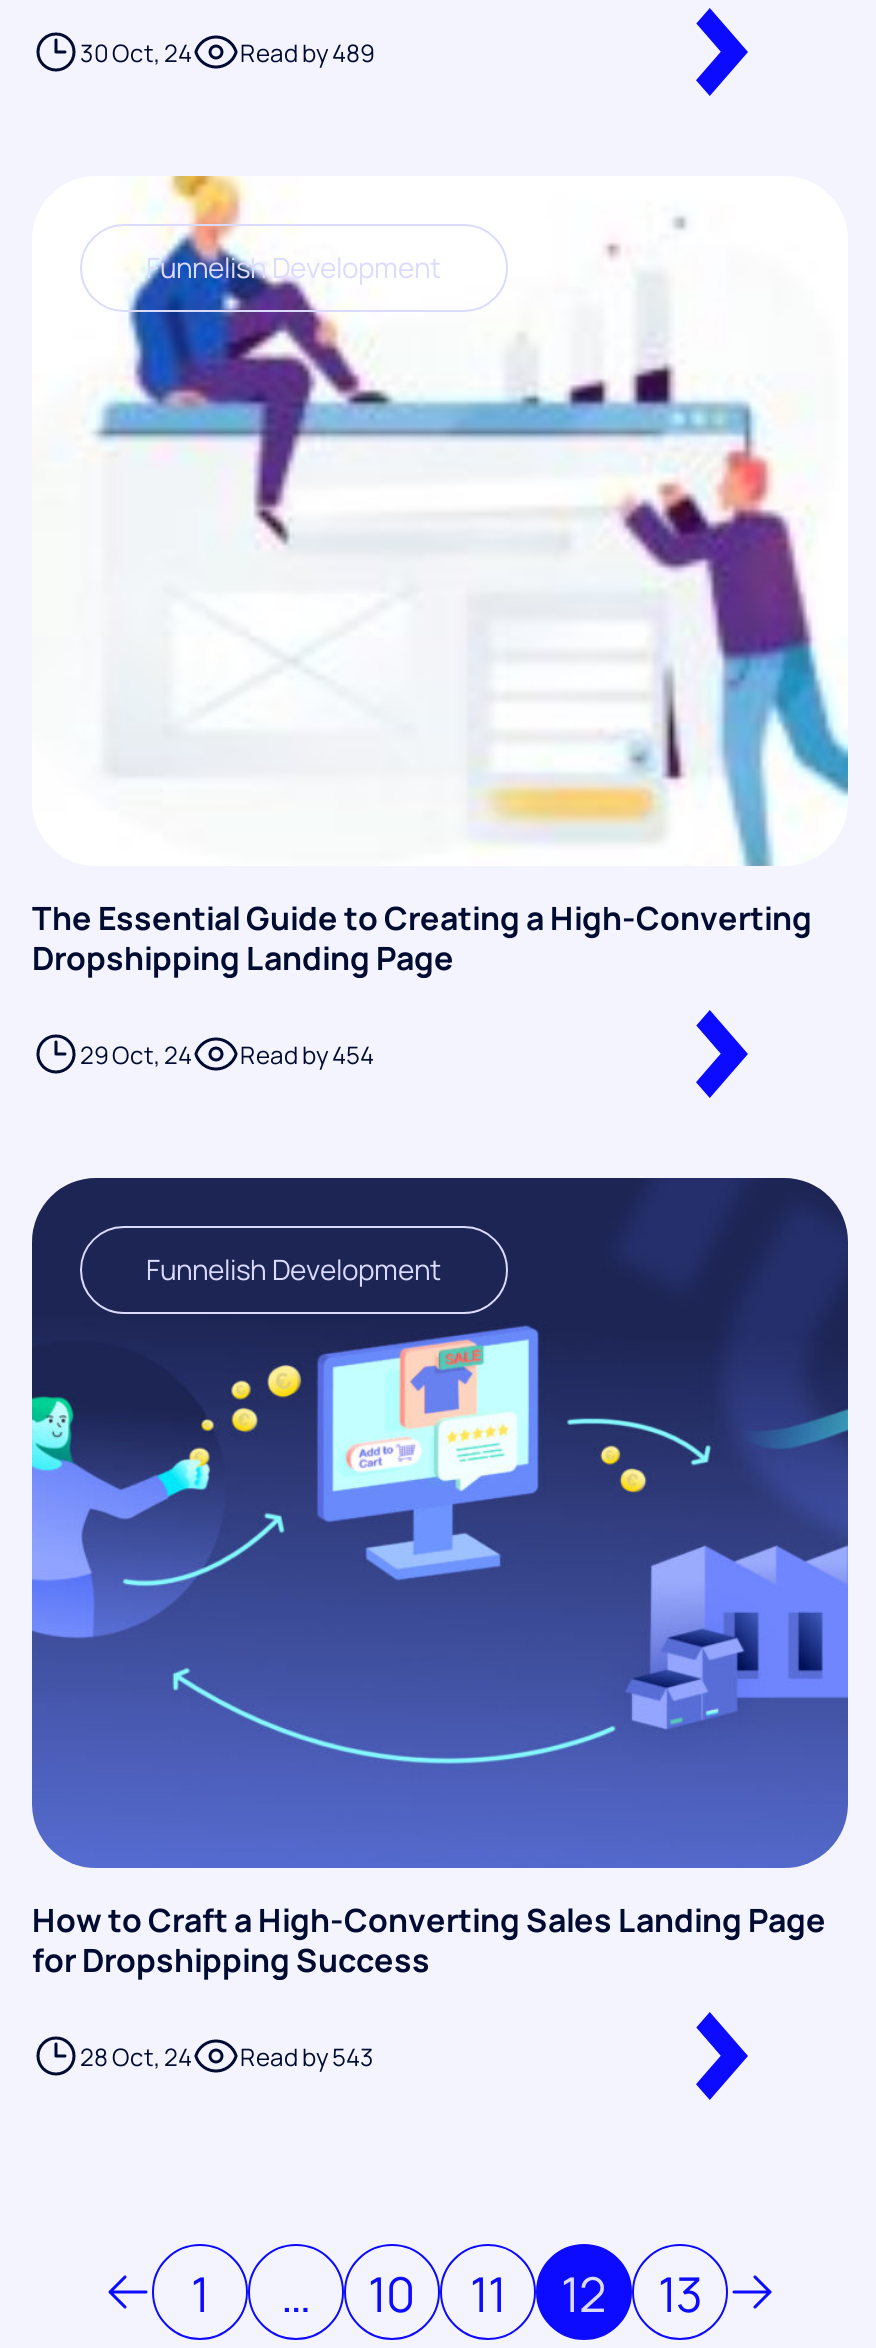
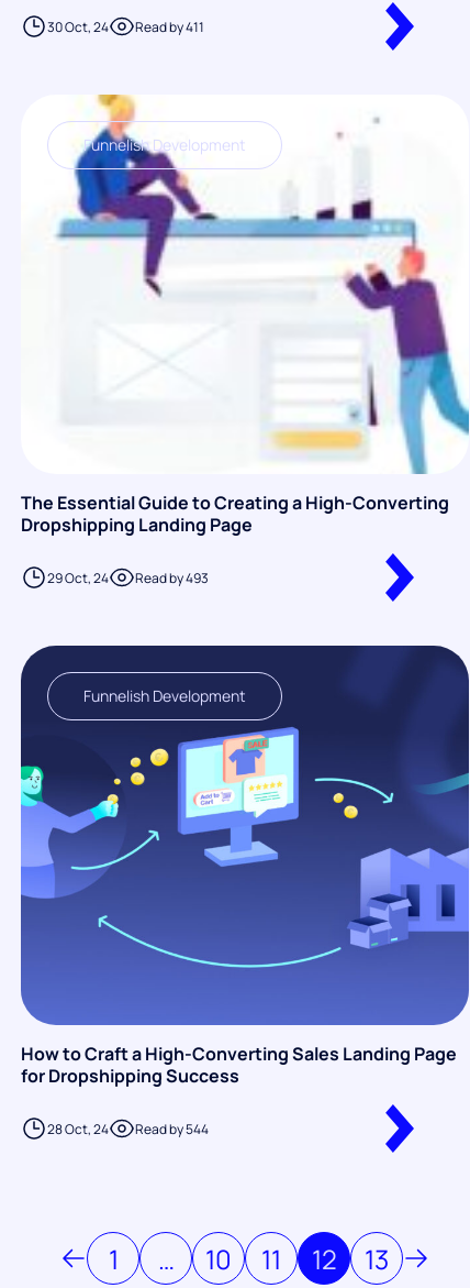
- 30 Oct, 24 Read by 489
+ 30 Oct, 24 Read by 411

- 29 Oct, 24 Read by 454
+ 29 Oct, 24 Read by 493

- 28 Oct, 24 Read by 543
+ 28 Oct, 24 Read by 544
